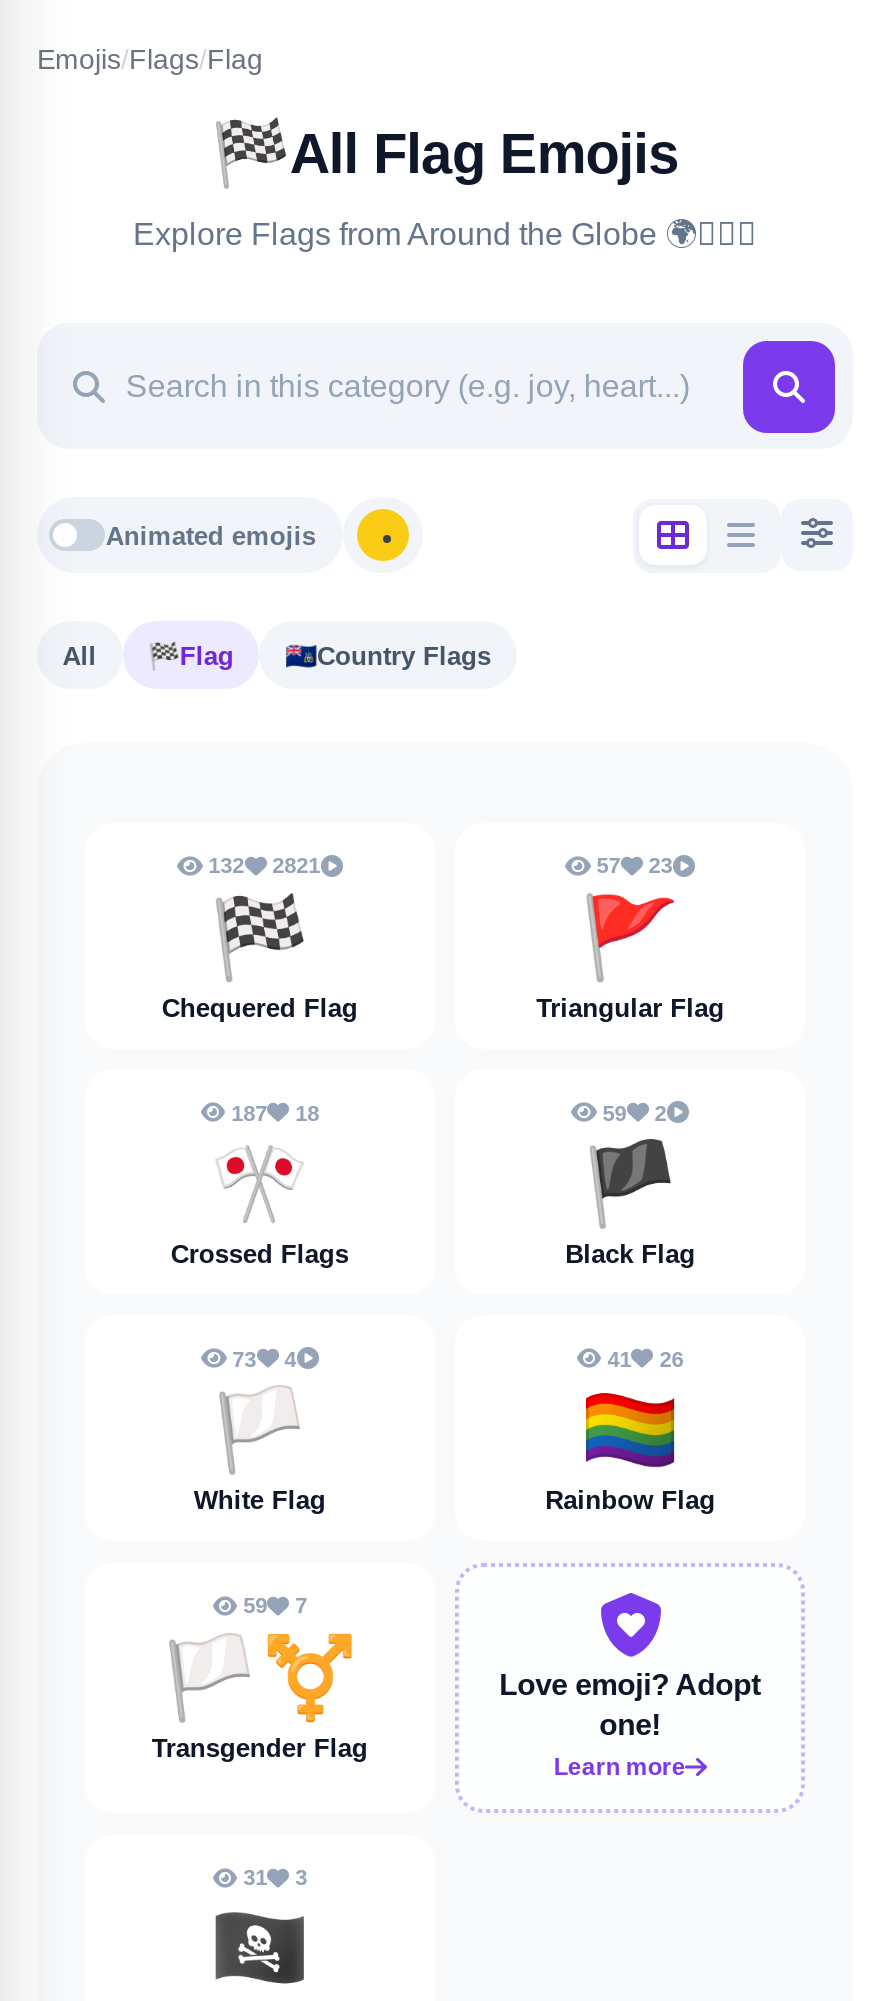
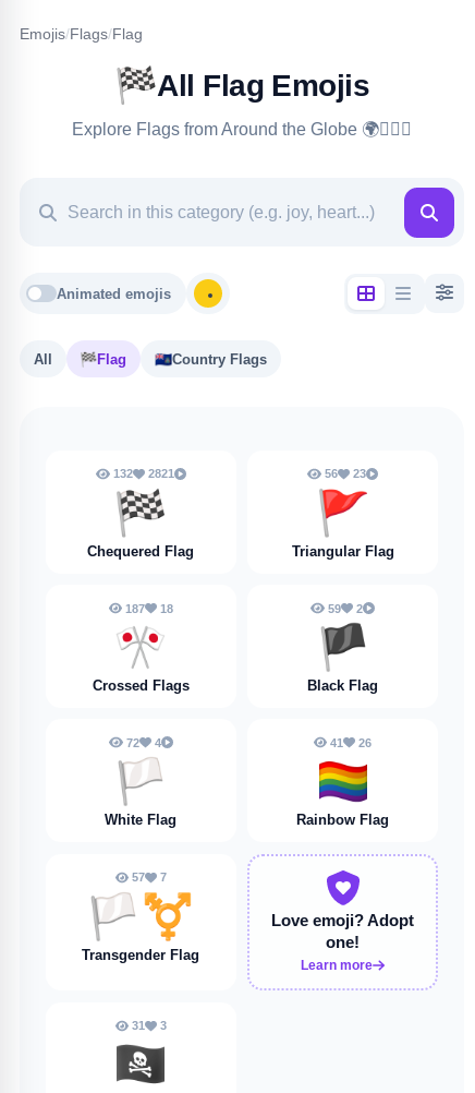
- 57 23
+ 56 23

- 73 4
+ 72 4

- 59 7
+ 57 7
